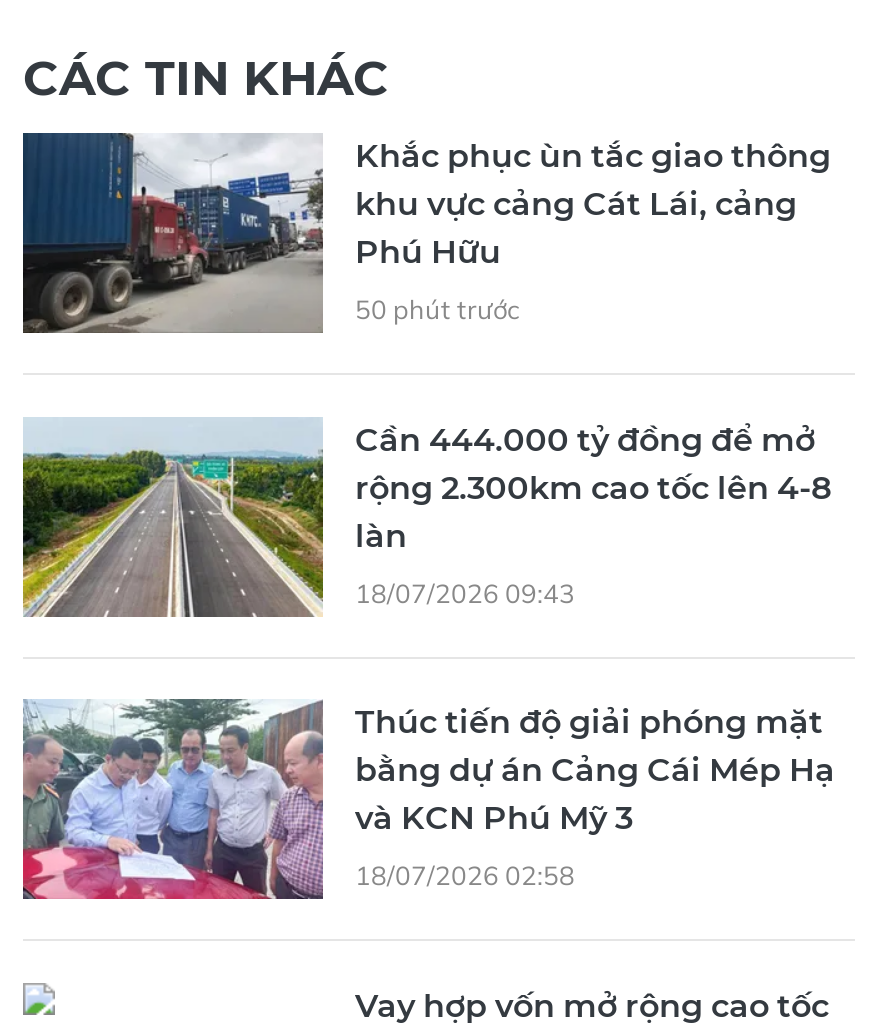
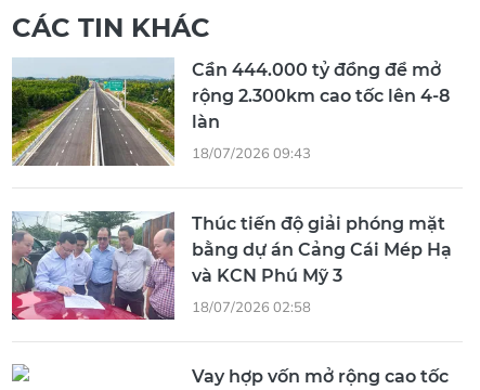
- [image]
- Khắc phục ùn tắc giao thông
- khu vực cảng Cát Lái, cảng
- Phú Hữu
- 50 phút trước
